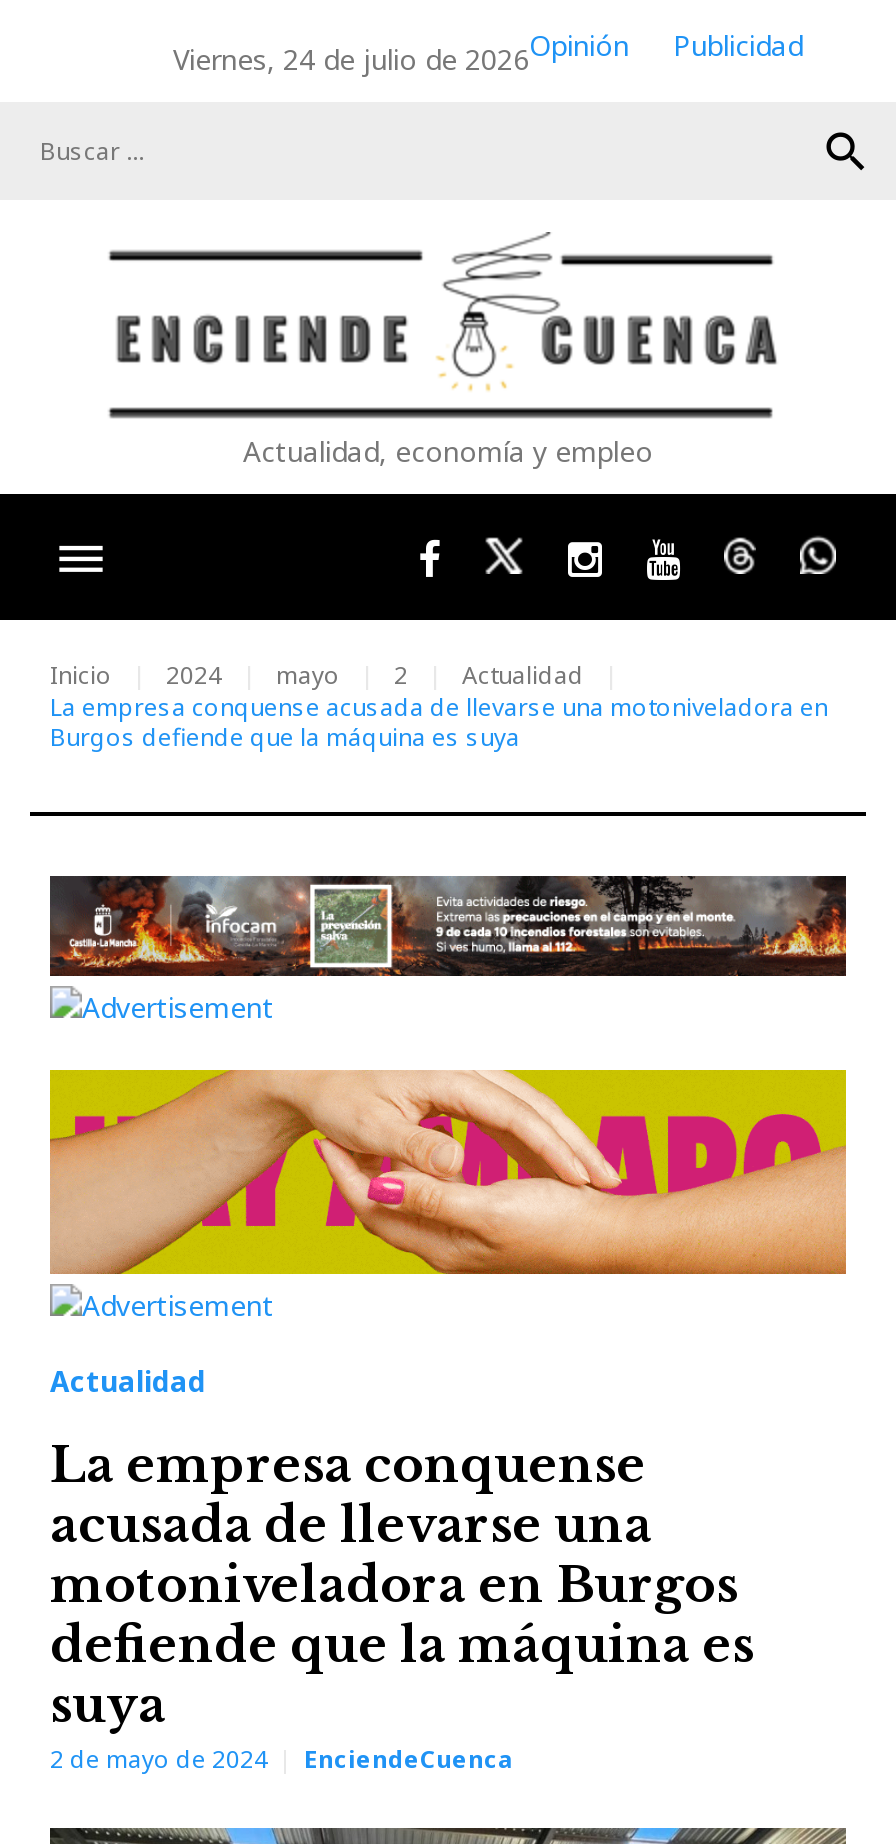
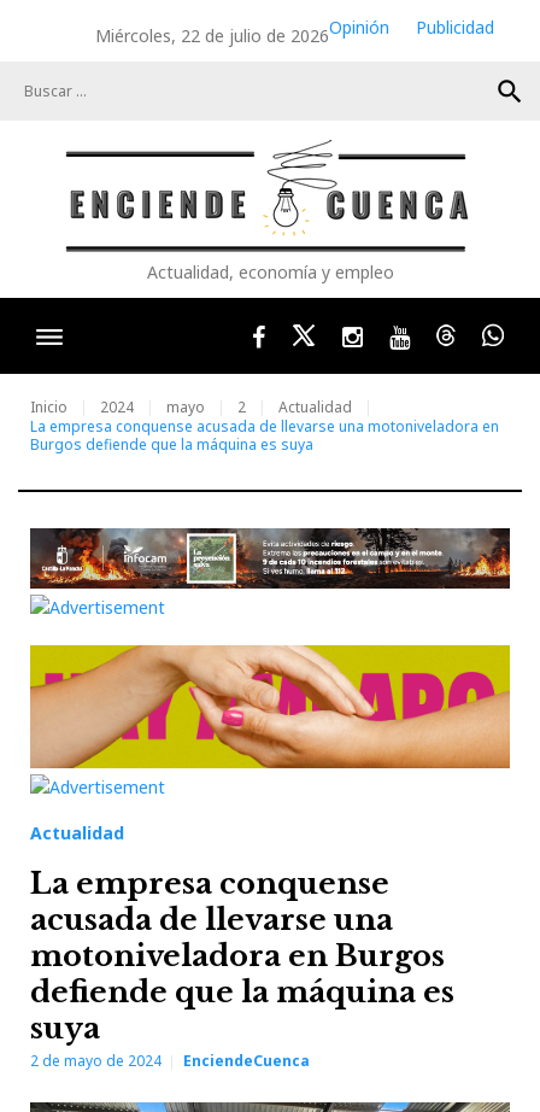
- Viernes, 24 de julio de 2026Opinión
+ Miércoles, 22 de julio de 2026Opinión
